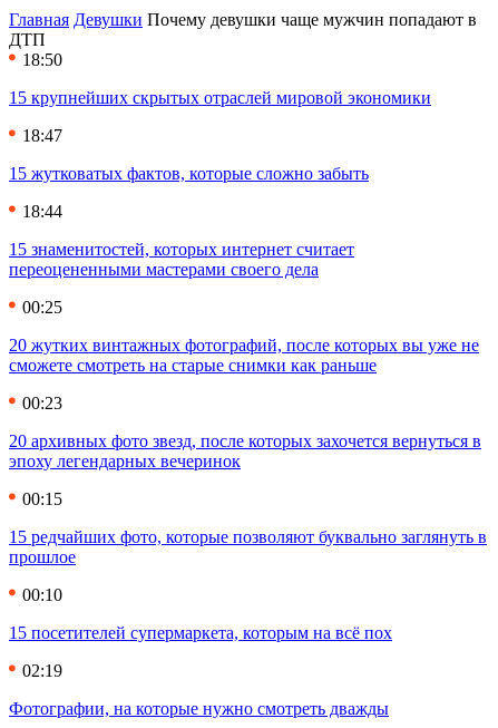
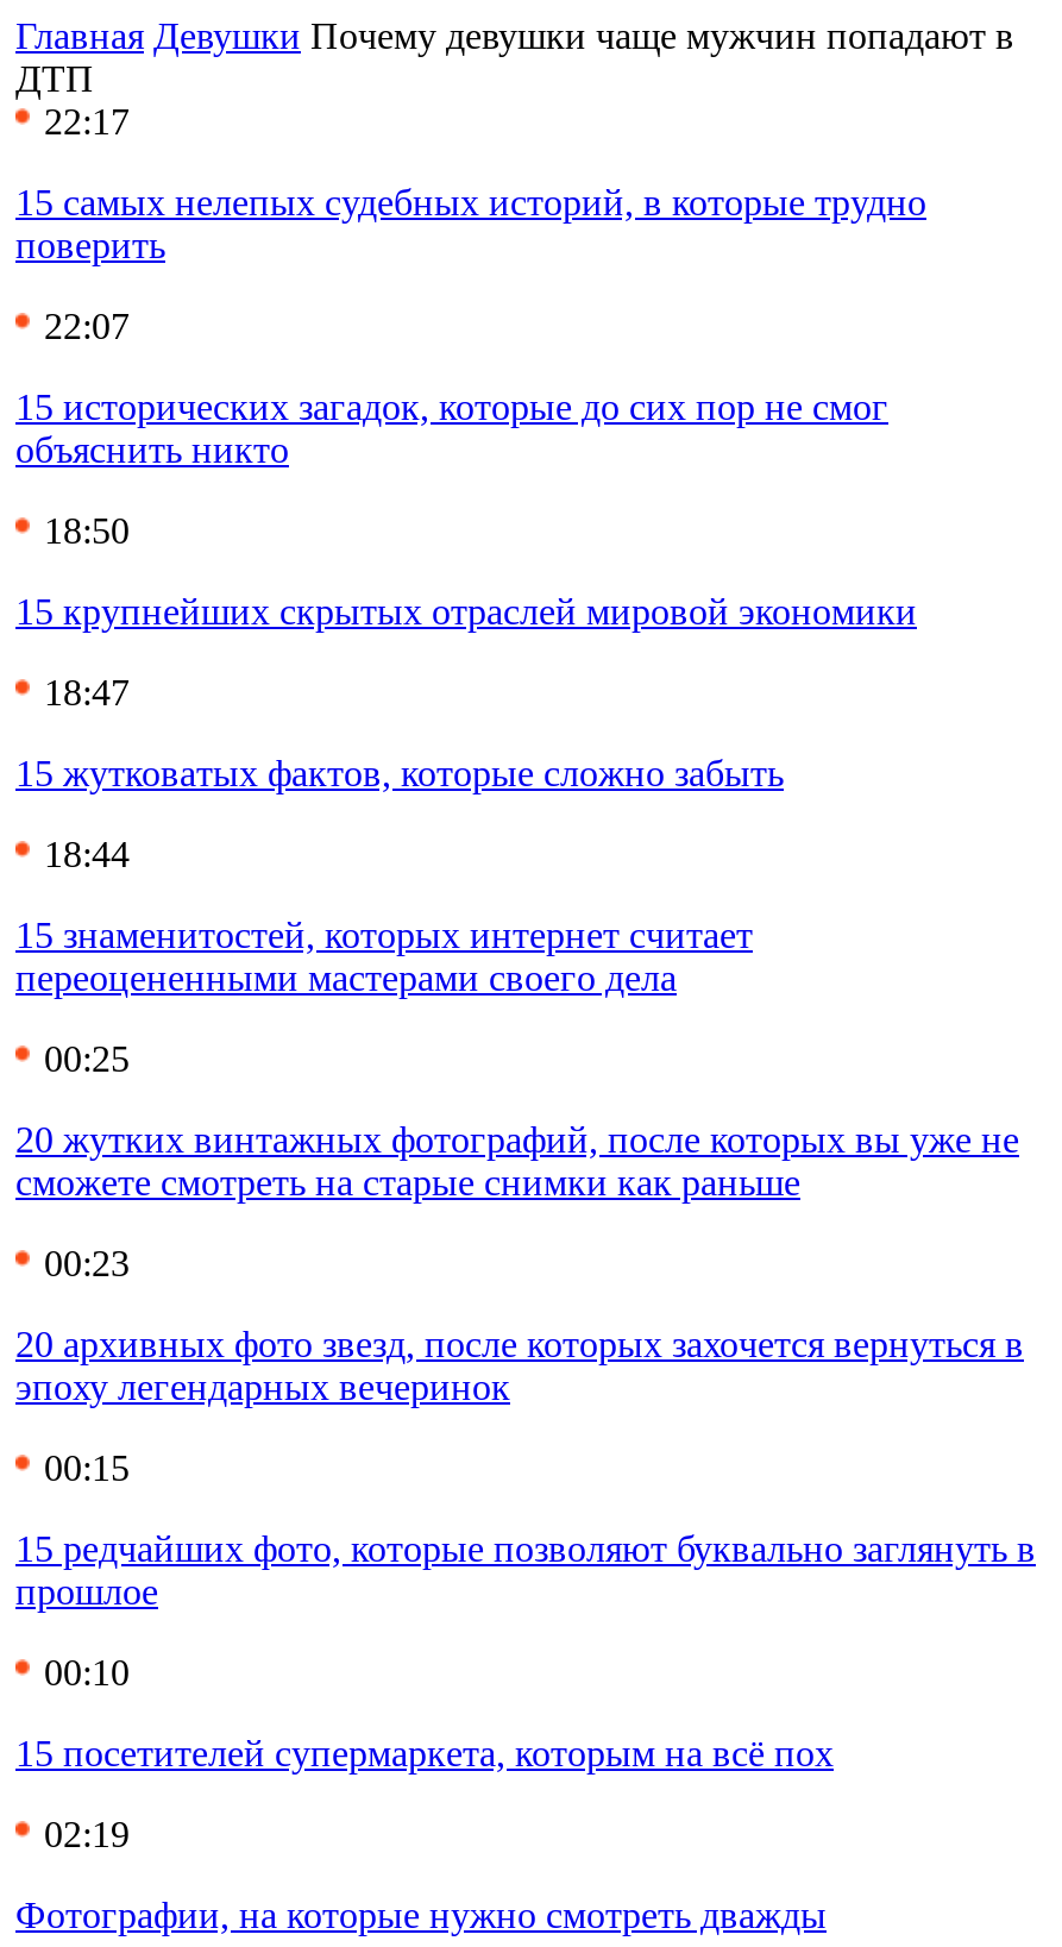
+ 22:17
+ 15 самых нелепых судебных историй, в которые трудно
+ поверить
+ 22:07
+ 15 исторических загадок, которые до сих пор не смог
+ объяснить никто
